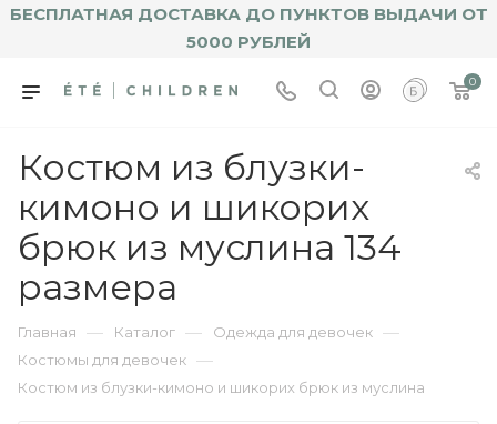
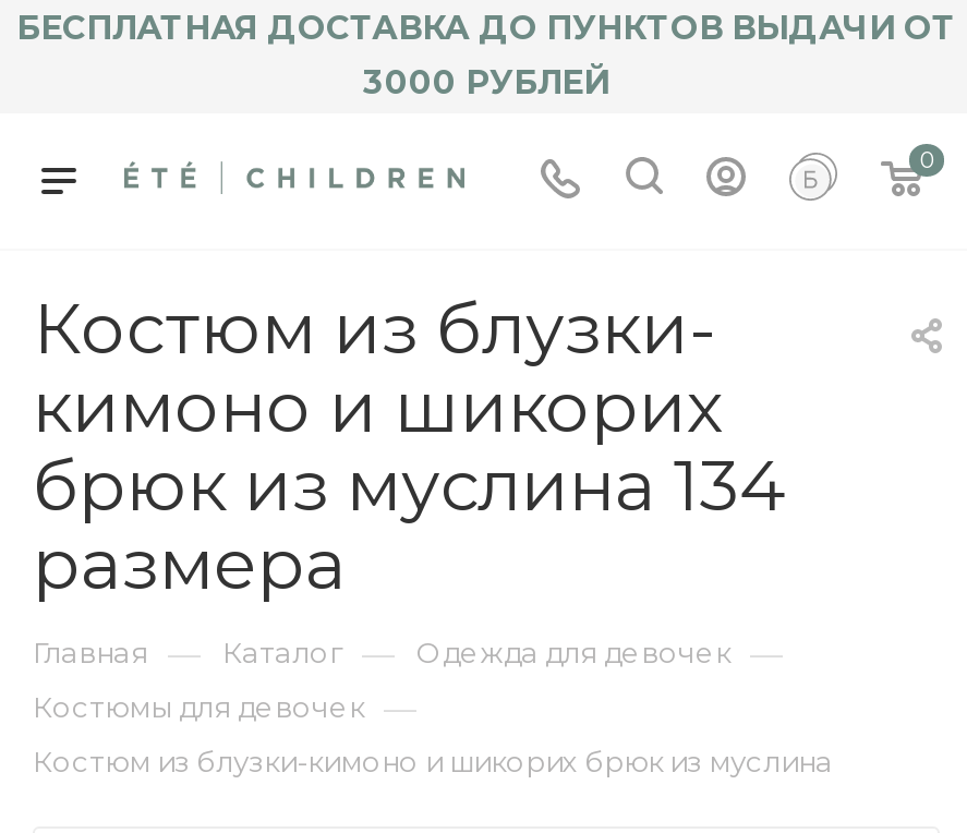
- 5000 РУБЛЕЙ
+ 3000 РУБЛЕЙ
